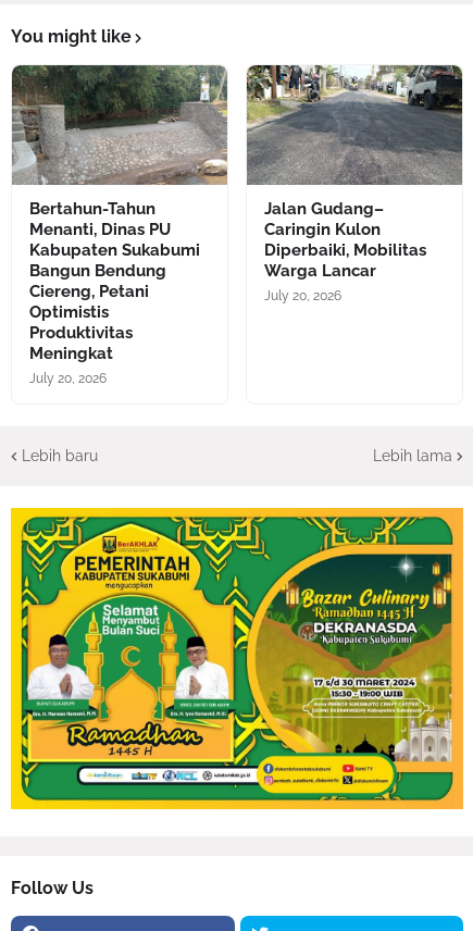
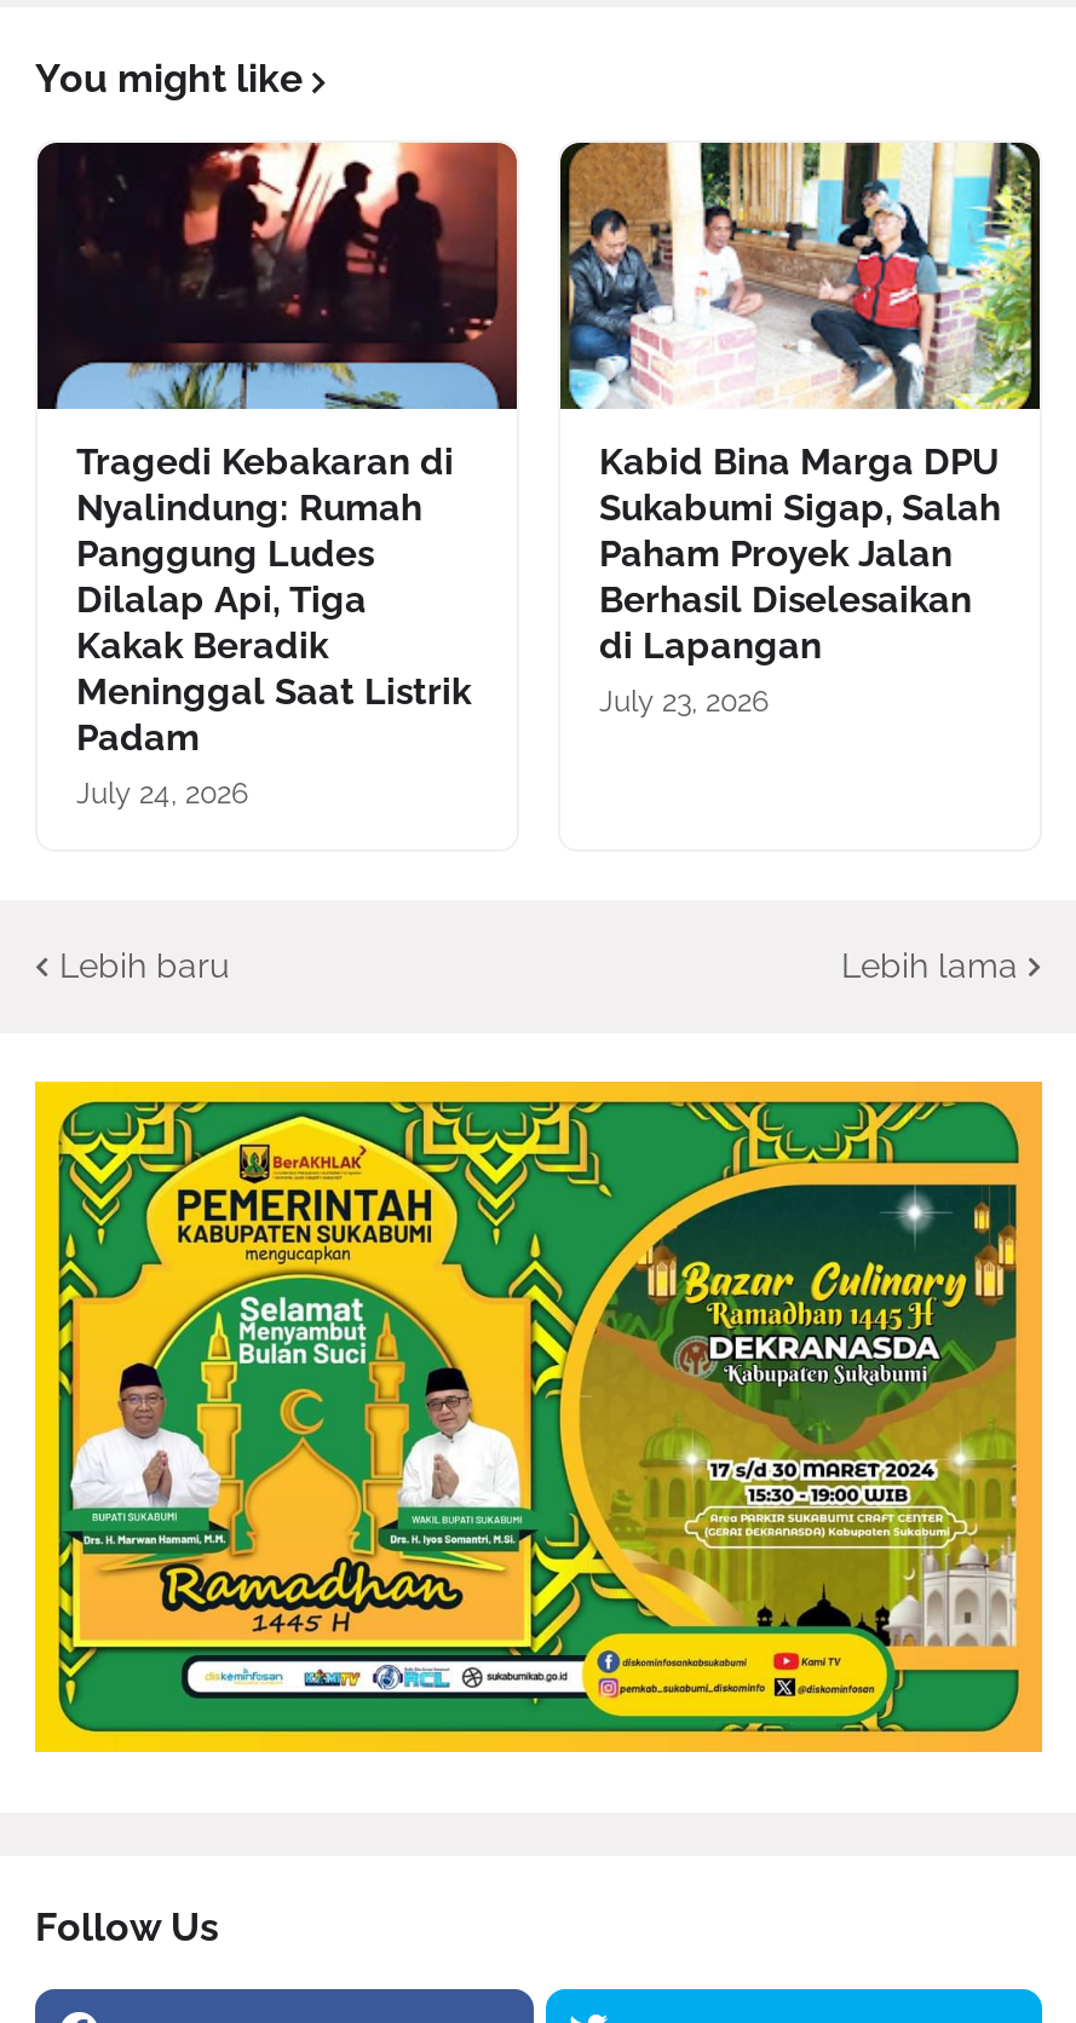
- [image]
- Bertahun-Tahun
- Menanti, Dinas PU
- Kabupaten Sukabumi
- Bangun Bendung
- Ciereng, Petani
- Optimistis
- Produktivitas
- Meningkat
- July 20, 2026
+ [image]
+ Tragedi Kebakaran di
+ Nyalindung: Rumah
+ Panggung Ludes
+ Dilalap Api, Tiga
+ Kakak Beradik
+ Meninggal Saat Listrik
+ Padam
+ July 24, 2026

- [image]
- Jalan Gudang–
- Caringin Kulon
- Diperbaiki, Mobilitas
- Warga Lancar
- July 20, 2026
+ [image]
+ Kabid Bina Marga DPU
+ Sukabumi Sigap, Salah
+ Paham Proyek Jalan
+ Berhasil Diselesaikan
+ di Lapangan
+ July 23, 2026
